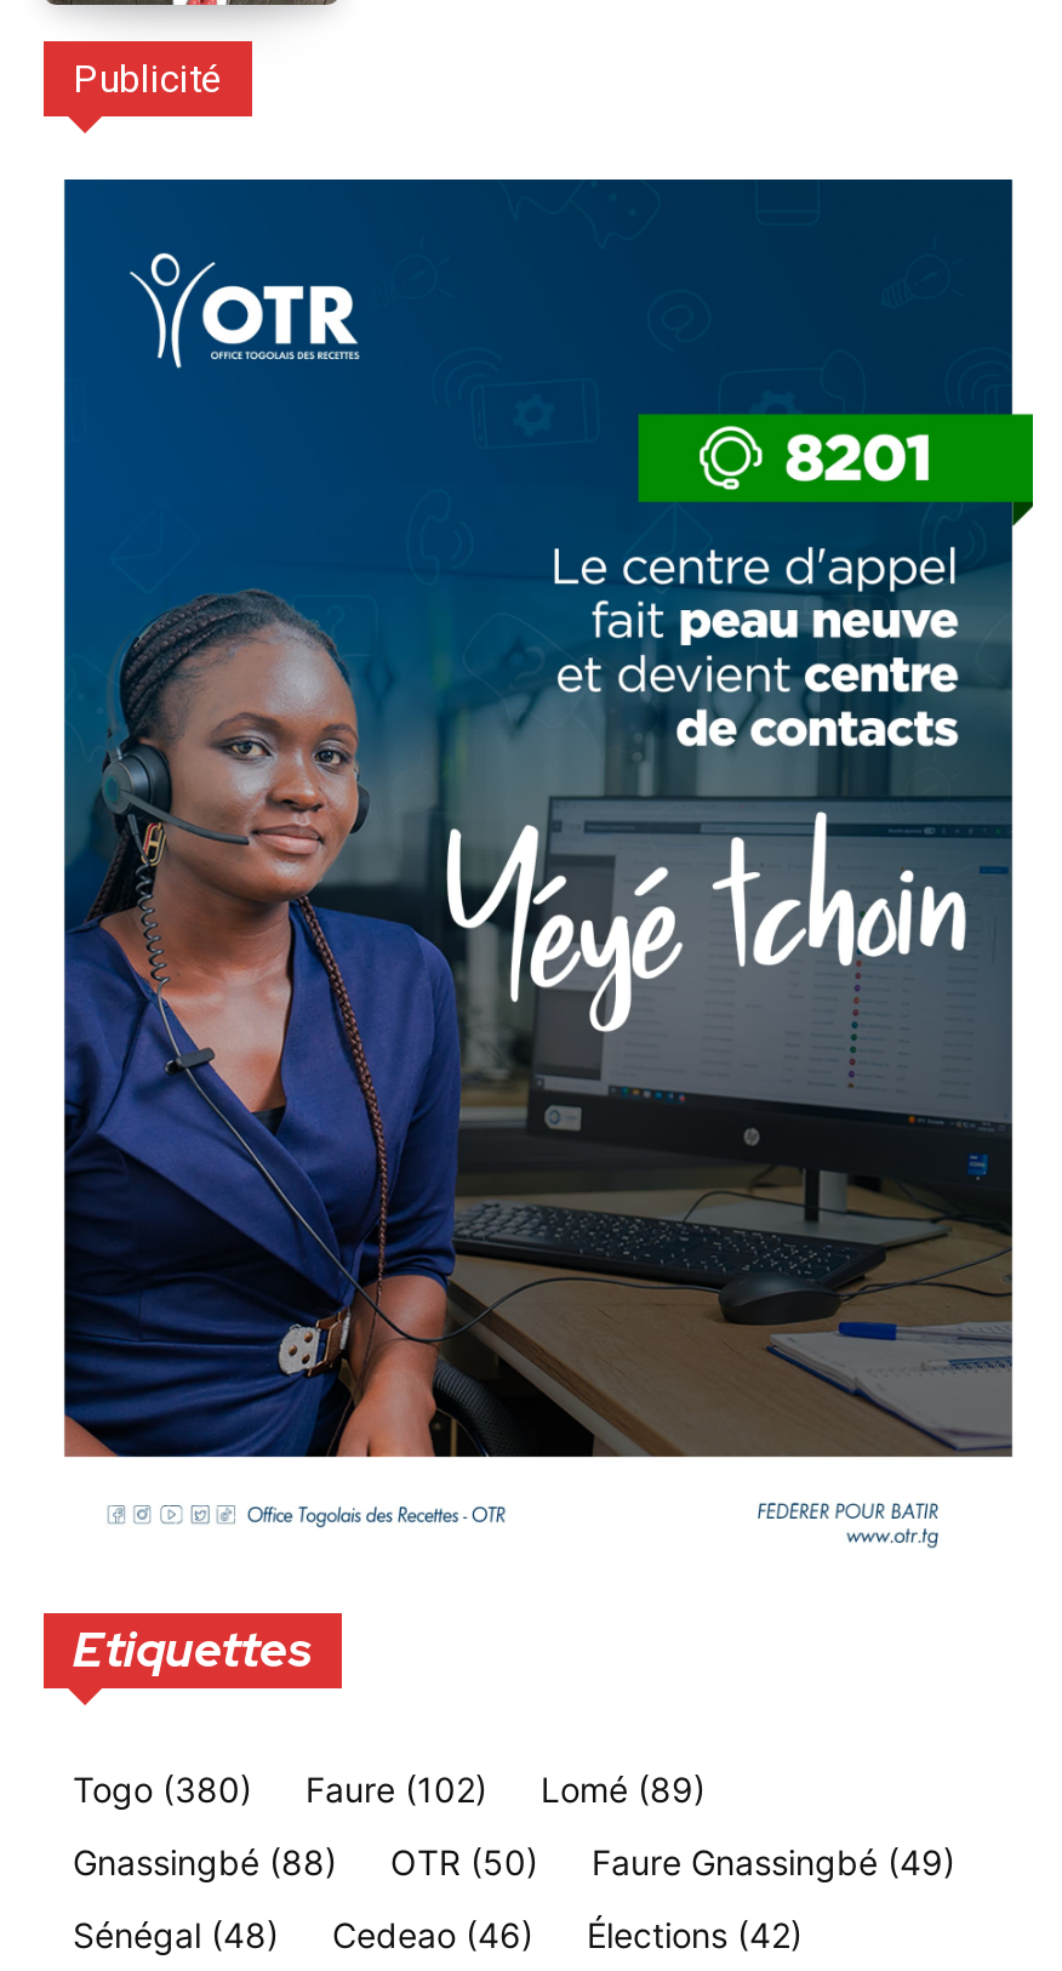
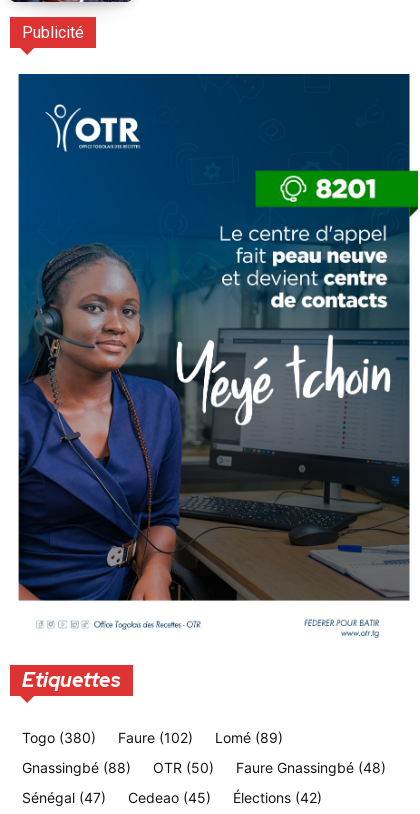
- Faure Gnassingbé (49)
+ Faure Gnassingbé (48)

- Sénégal (48)
+ Sénégal (47)

- Cedeao (46)
+ Cedeao (45)
